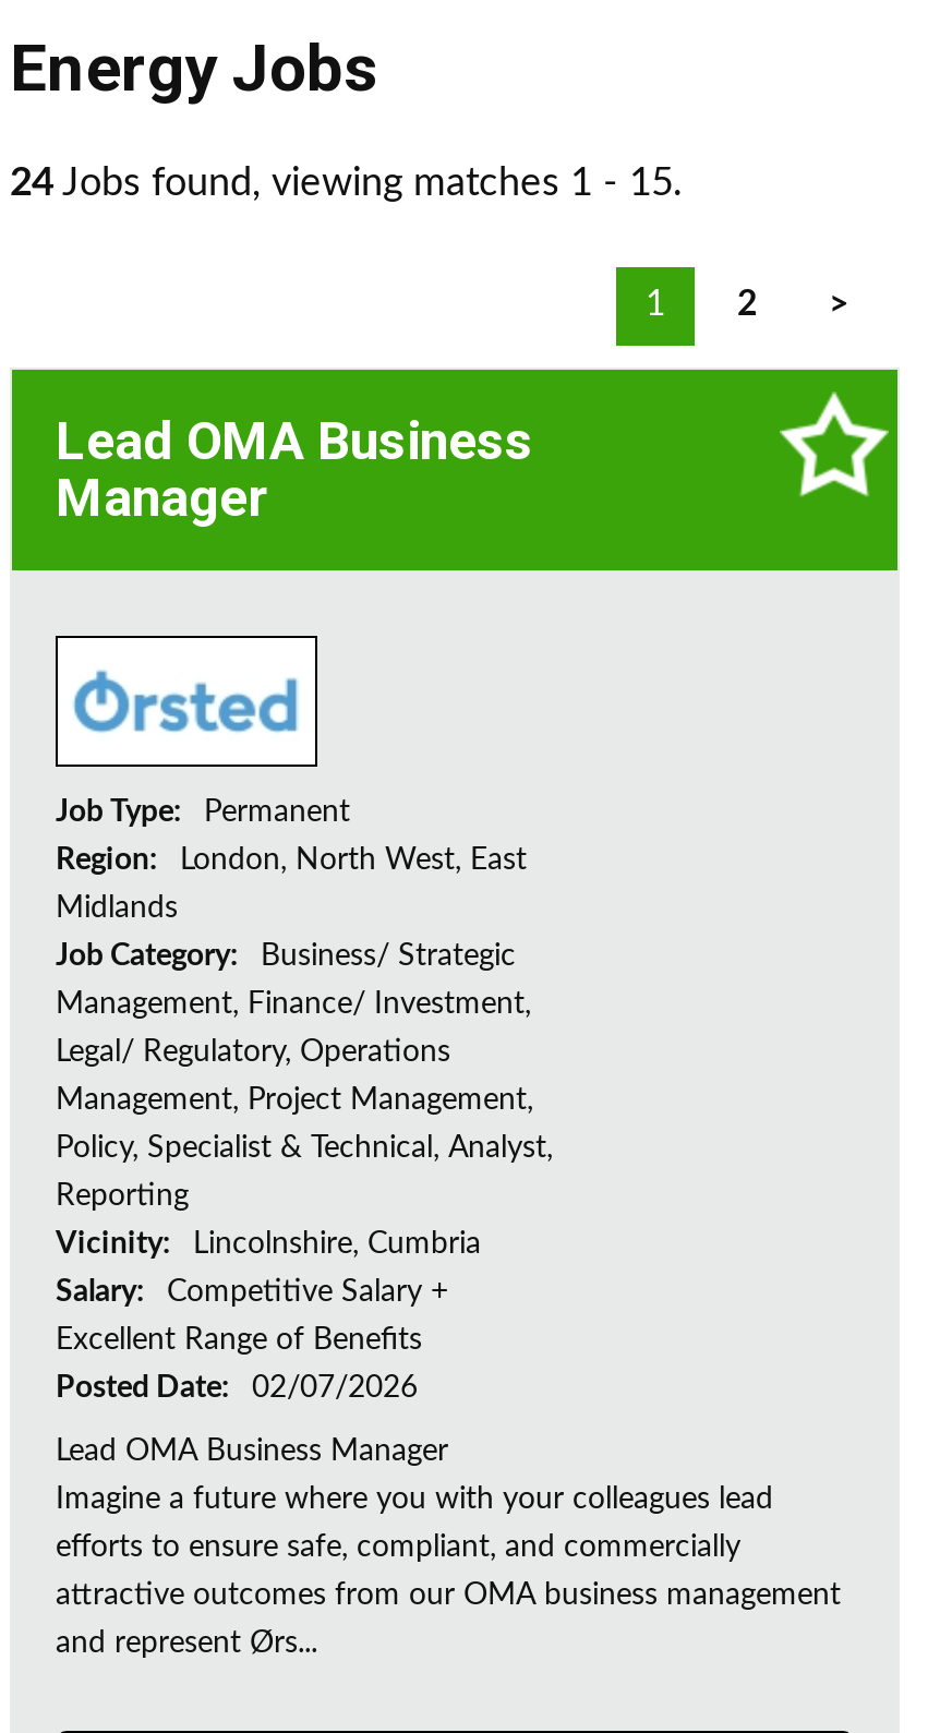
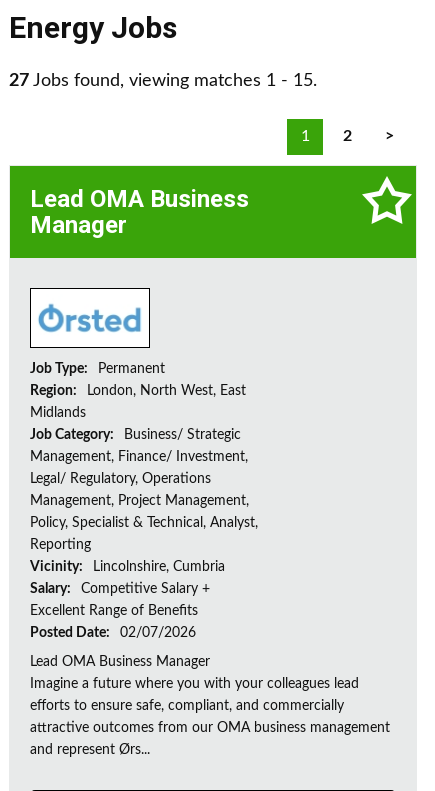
- 24 Jobs found, viewing matches 1 - 15.
+ 27 Jobs found, viewing matches 1 - 15.
